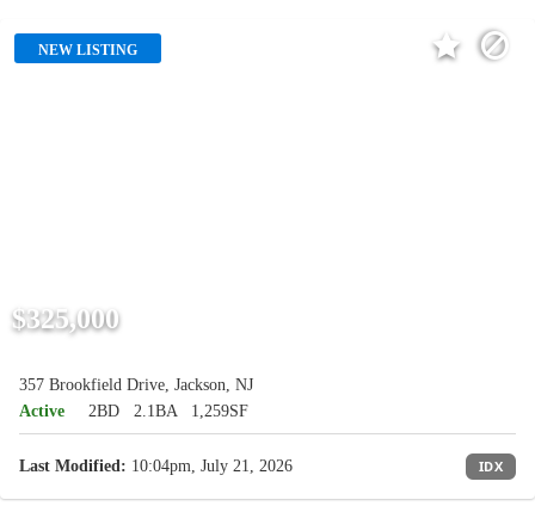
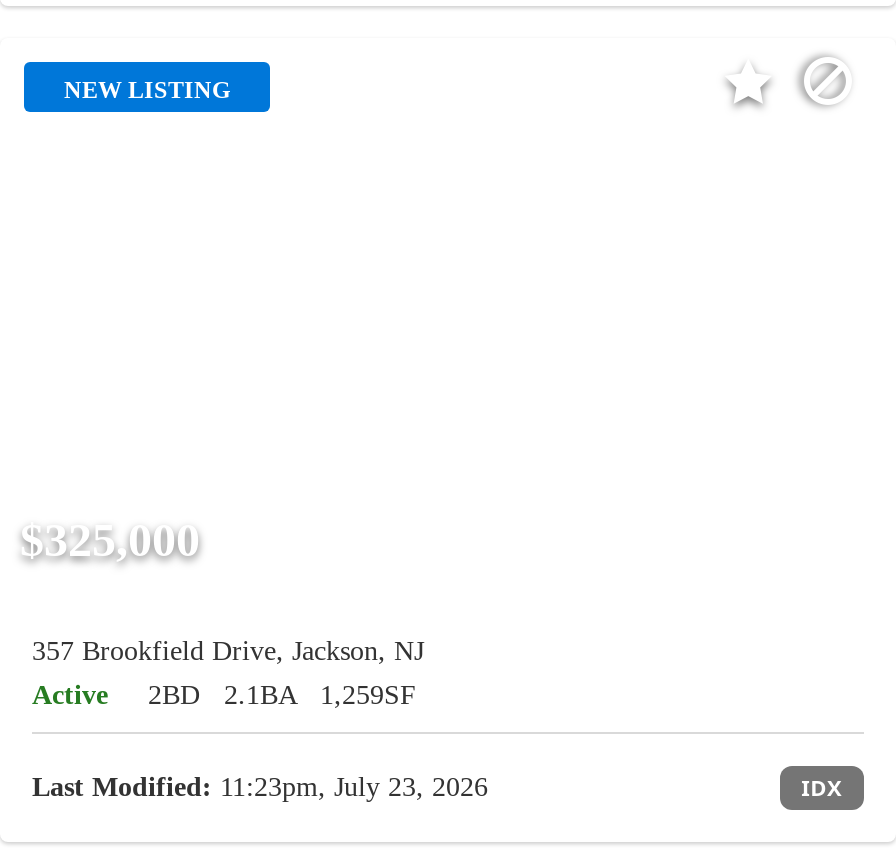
- Last Modified: 10:04pm, July 21, 2026
+ Last Modified: 11:23pm, July 23, 2026
